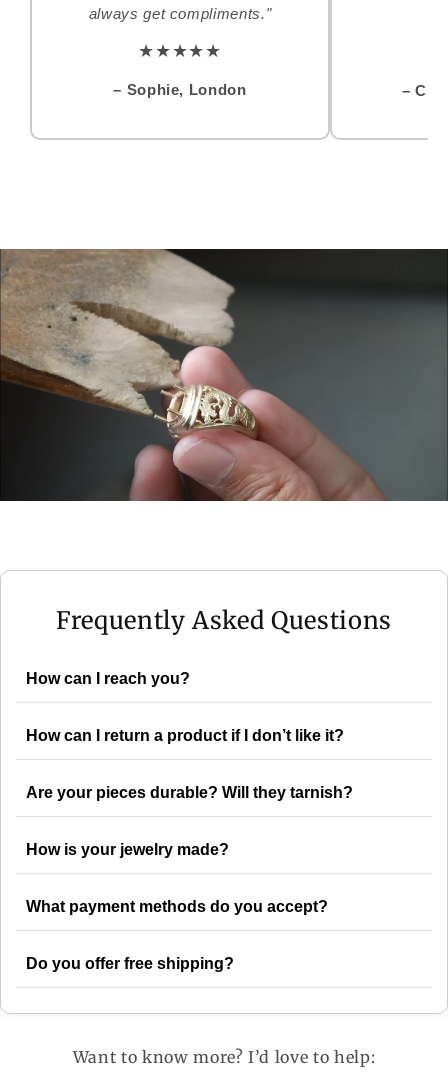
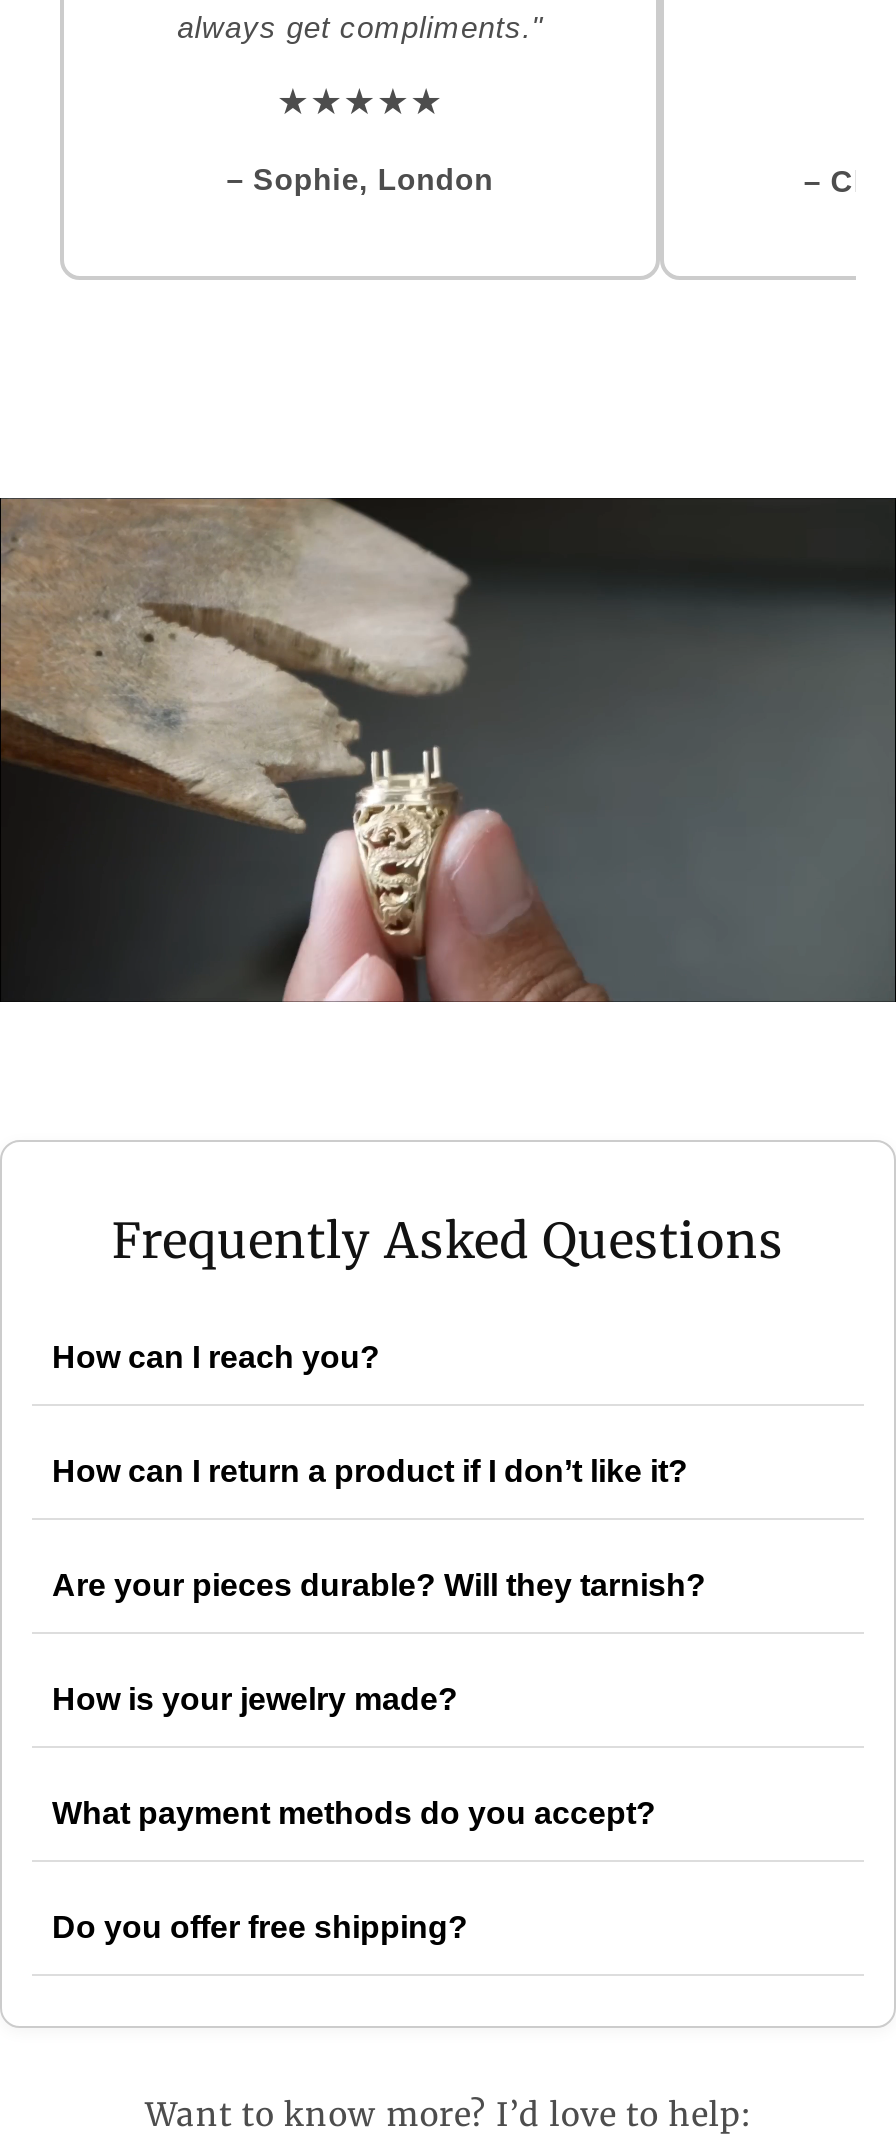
- [image]
+ [image]
